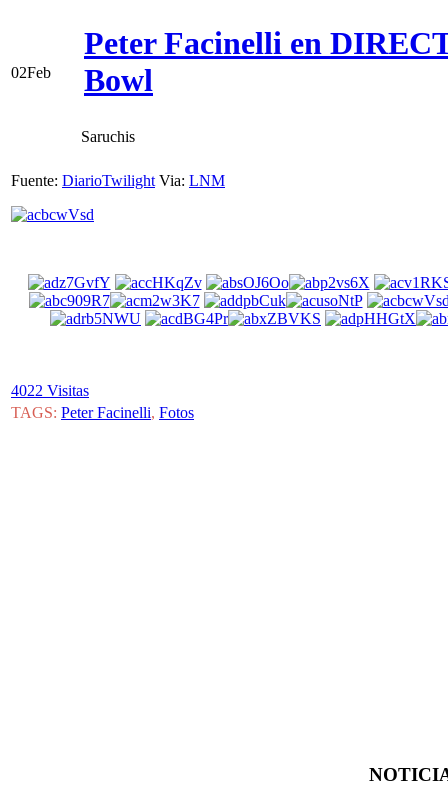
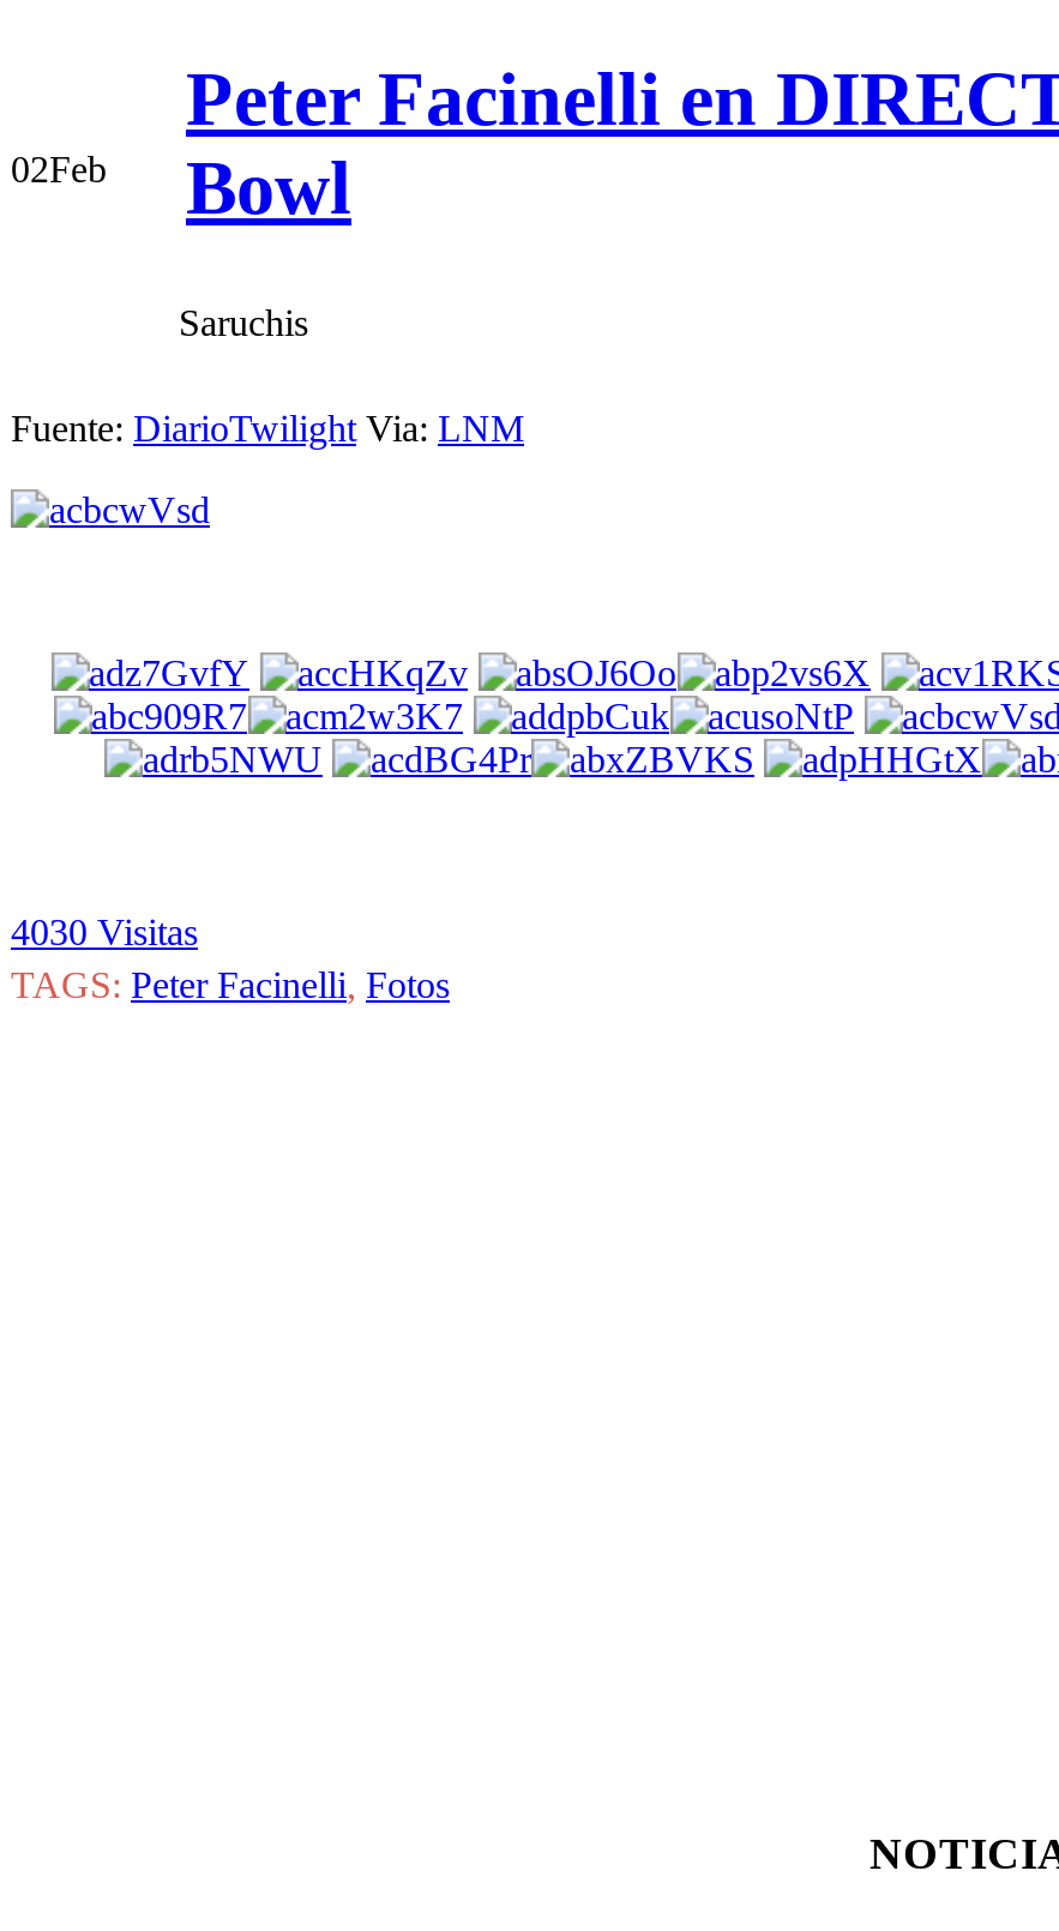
- 4022 Visitas
+ 4030 Visitas
